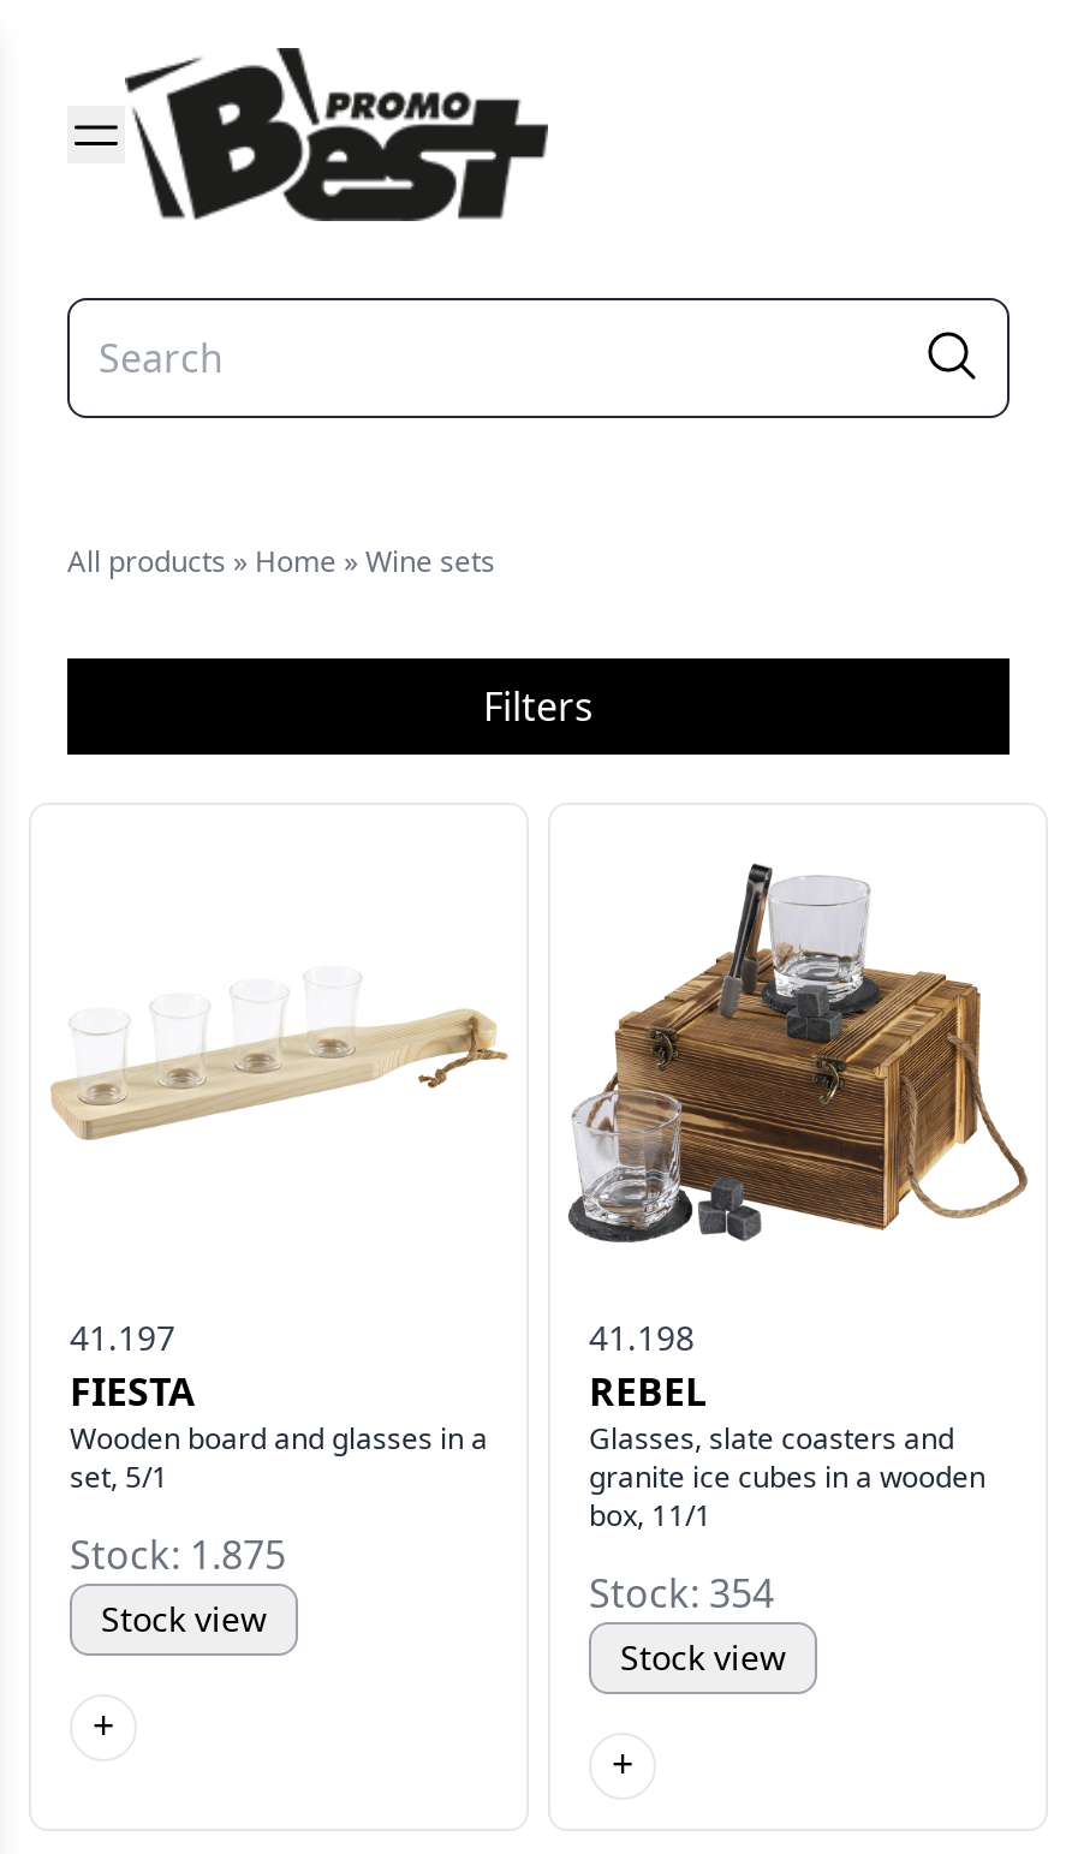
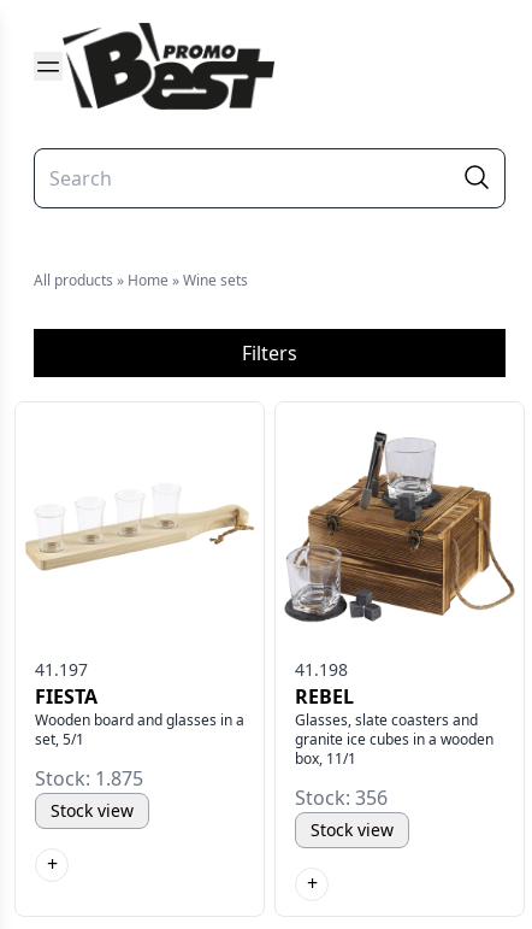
- Stock: 354
+ Stock: 356
